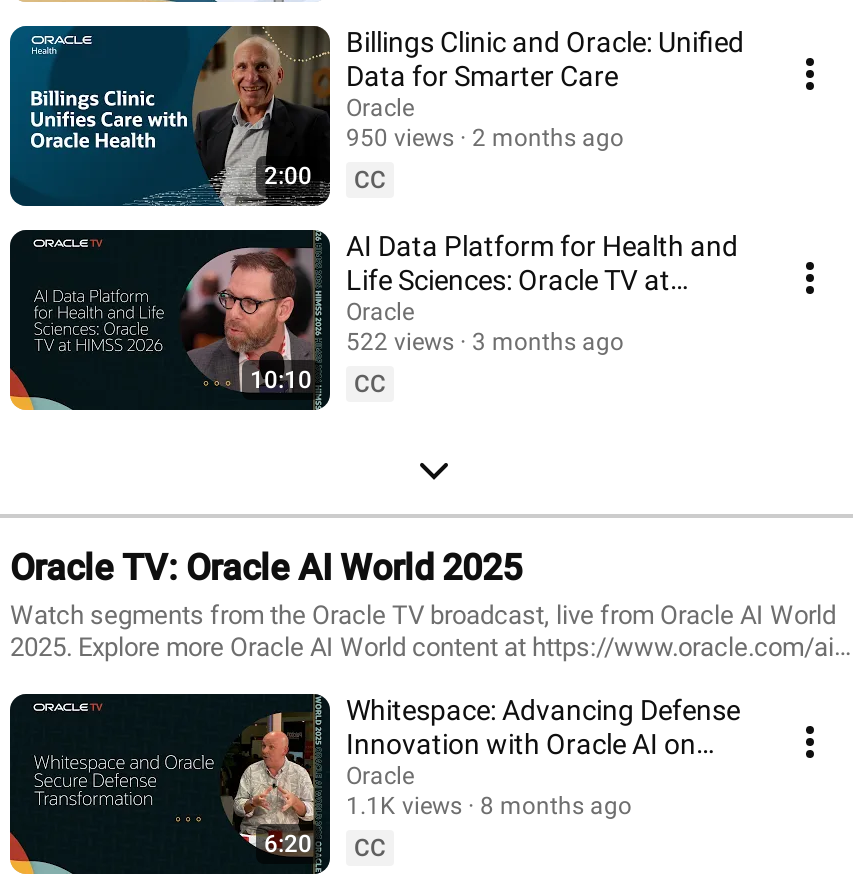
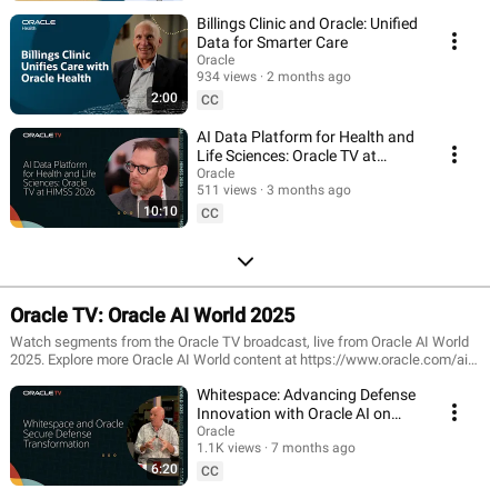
- 950 views 2 months ago
+ 934 views 2 months ago

- 522 views 3 months ago
+ 511 views 3 months ago

- 8 months ago
+ 7 months ago
